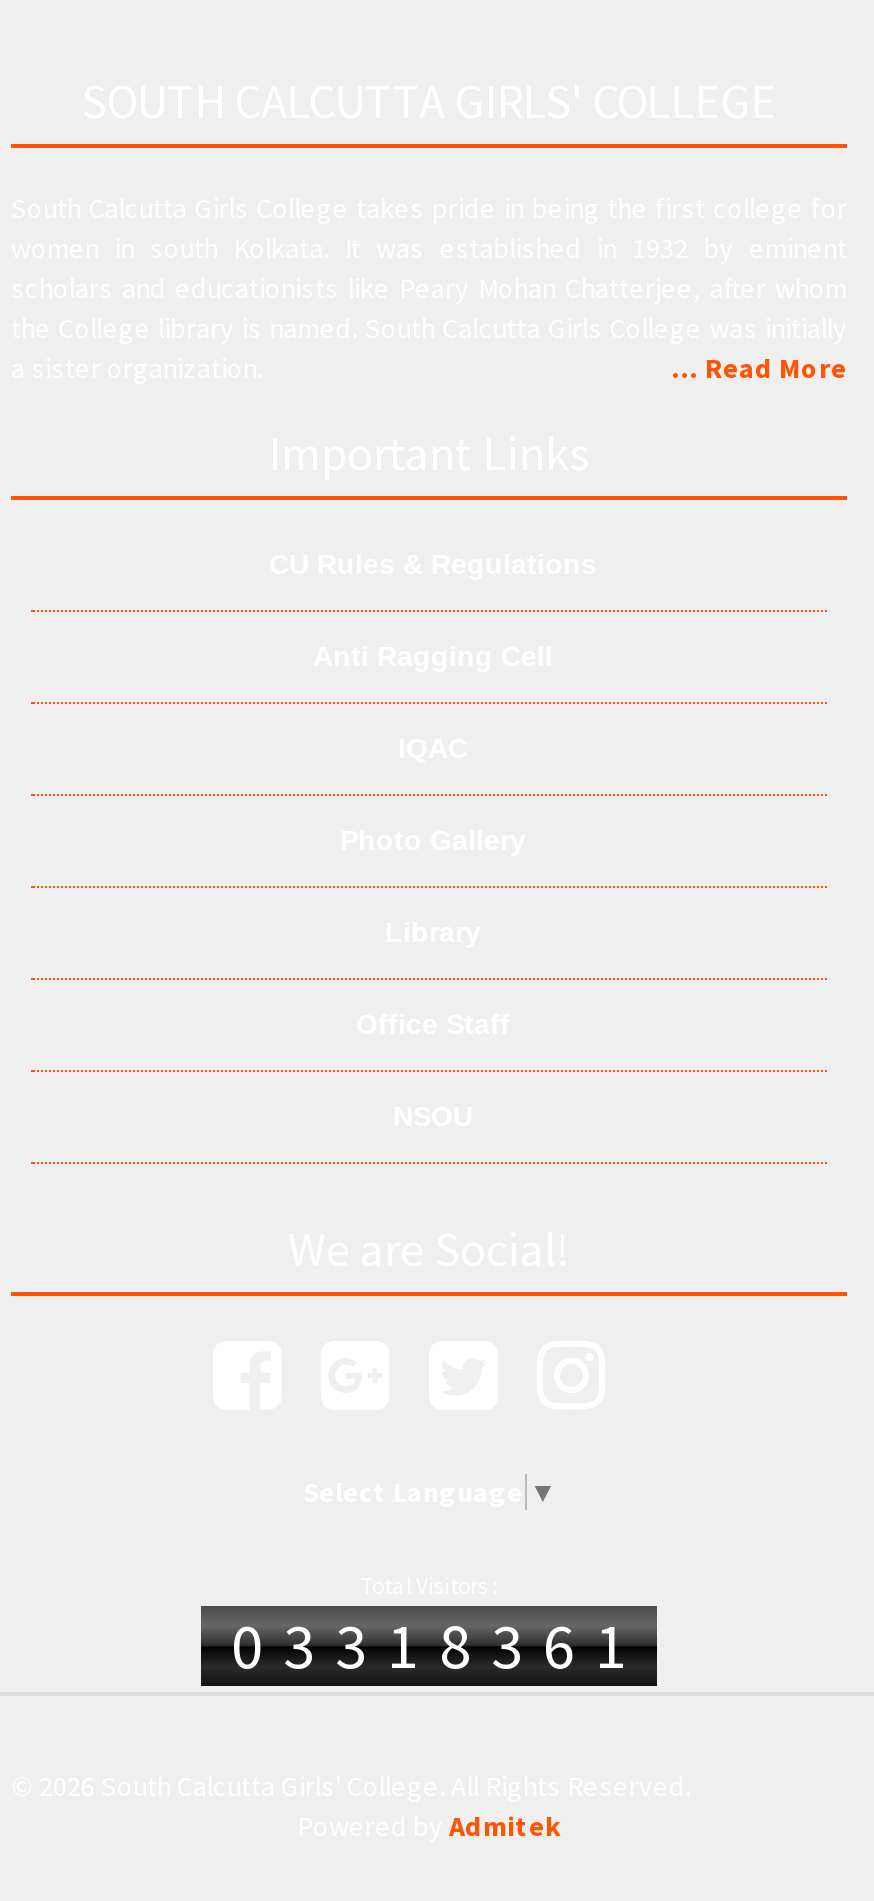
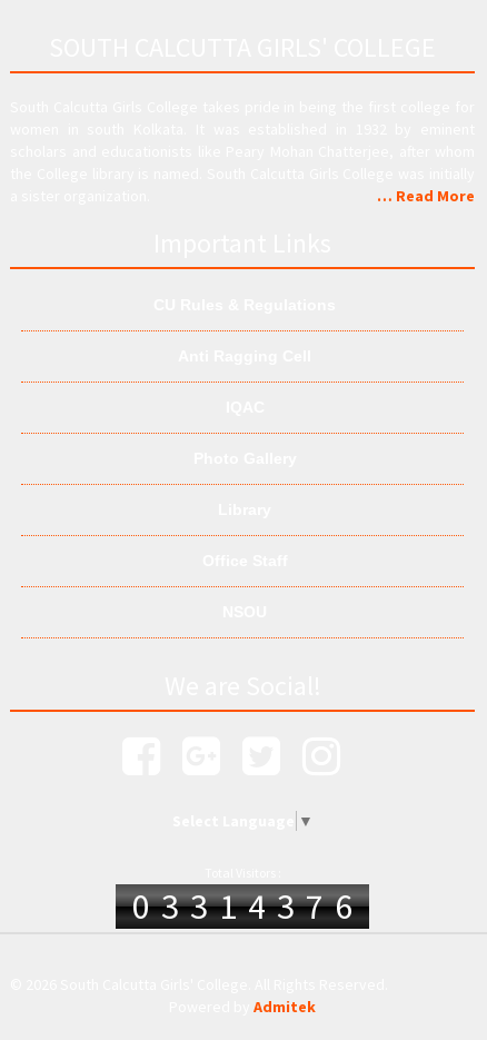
- 03318361
+ 03314376
